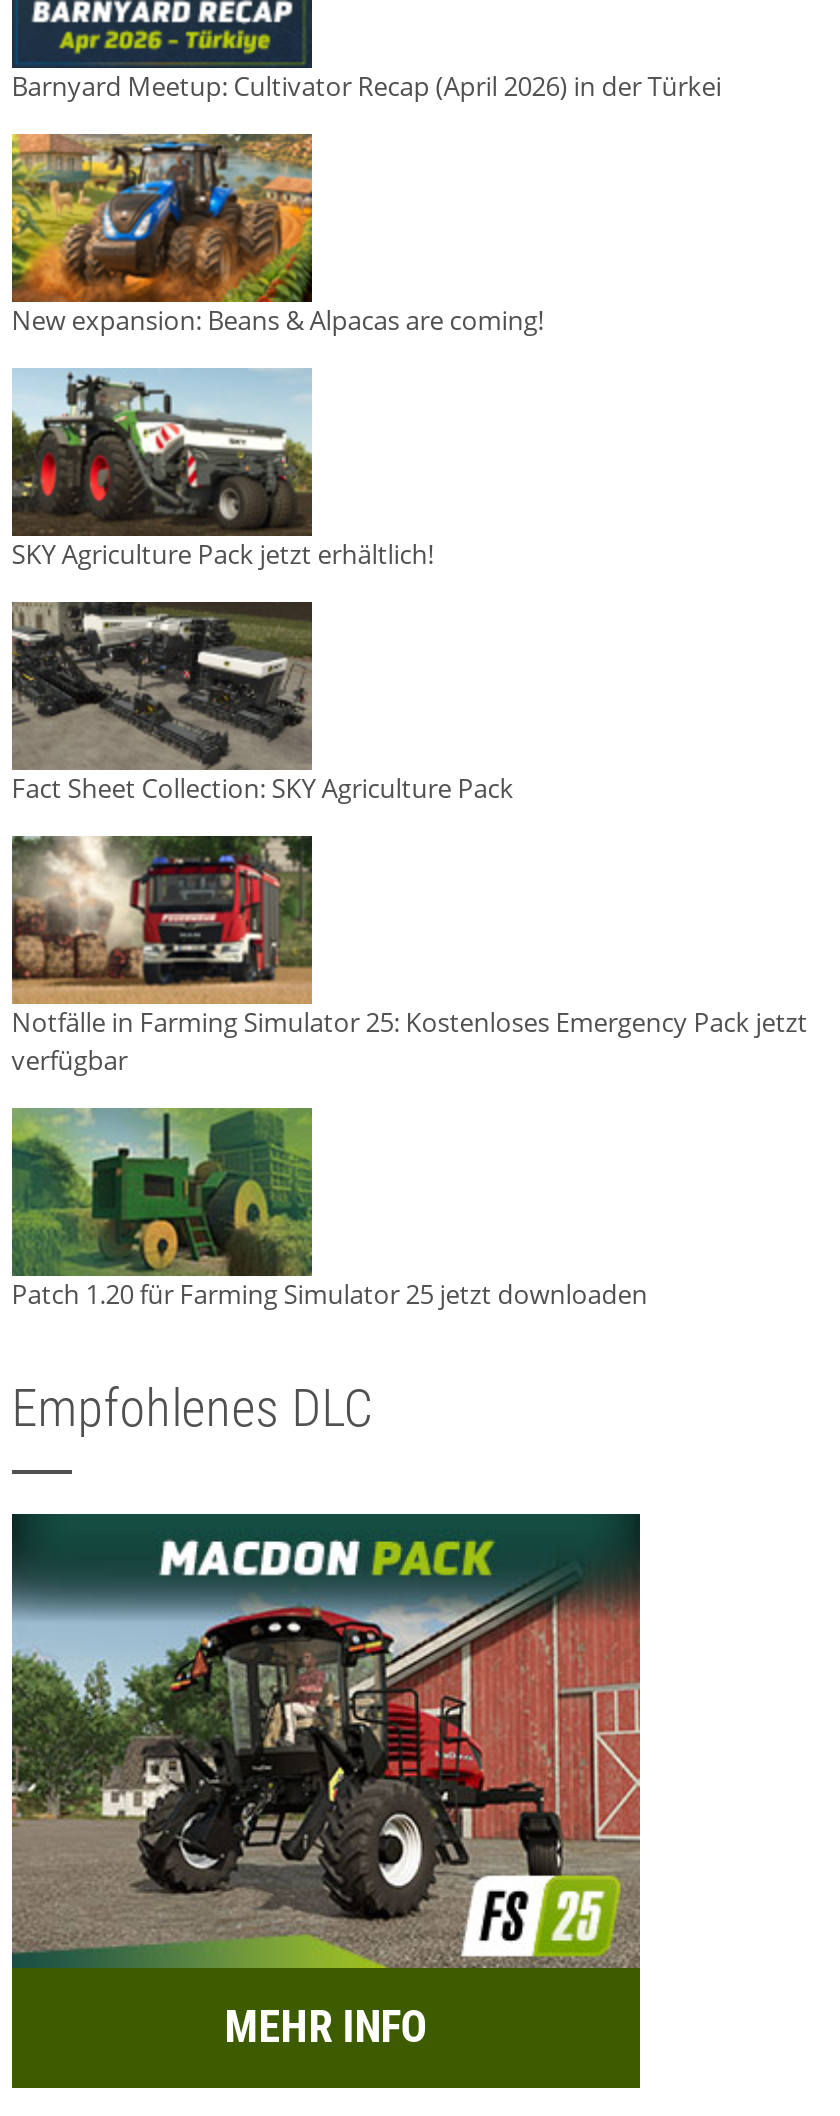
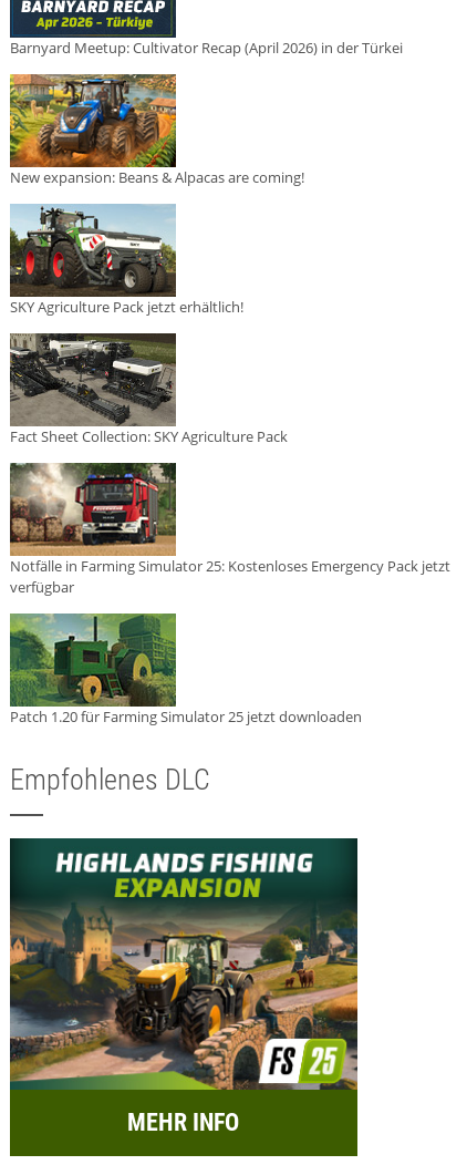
- [image]
+ [image]
